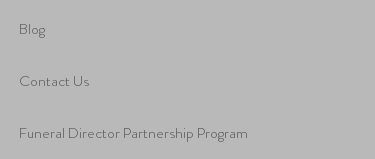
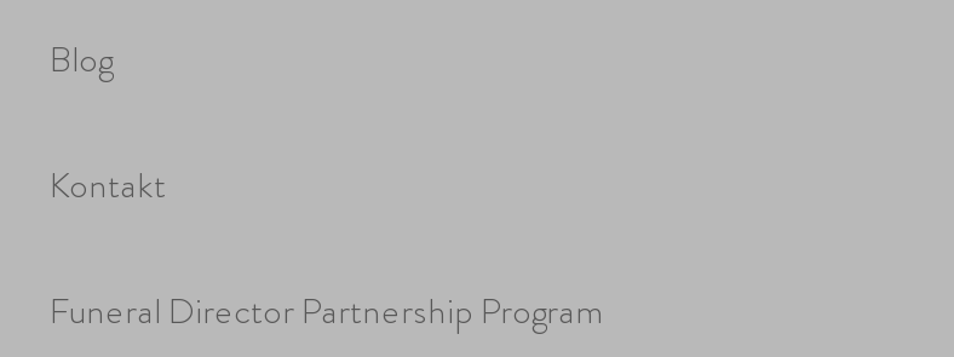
- Contact Us
+ Kontakt
